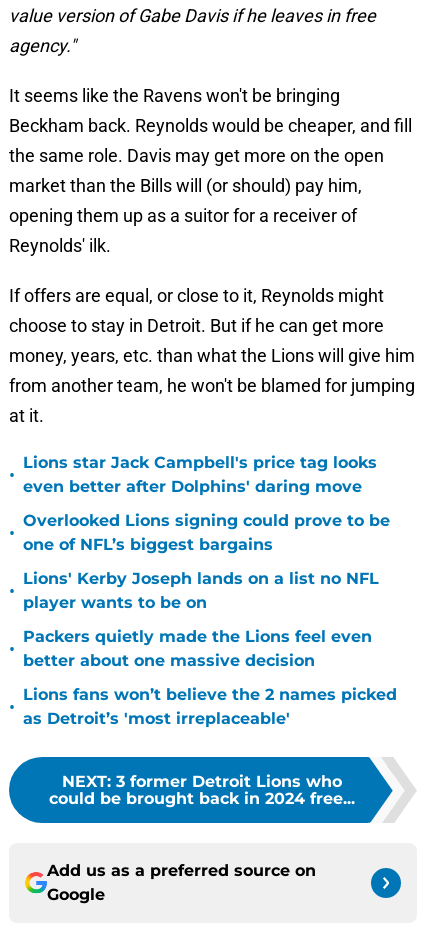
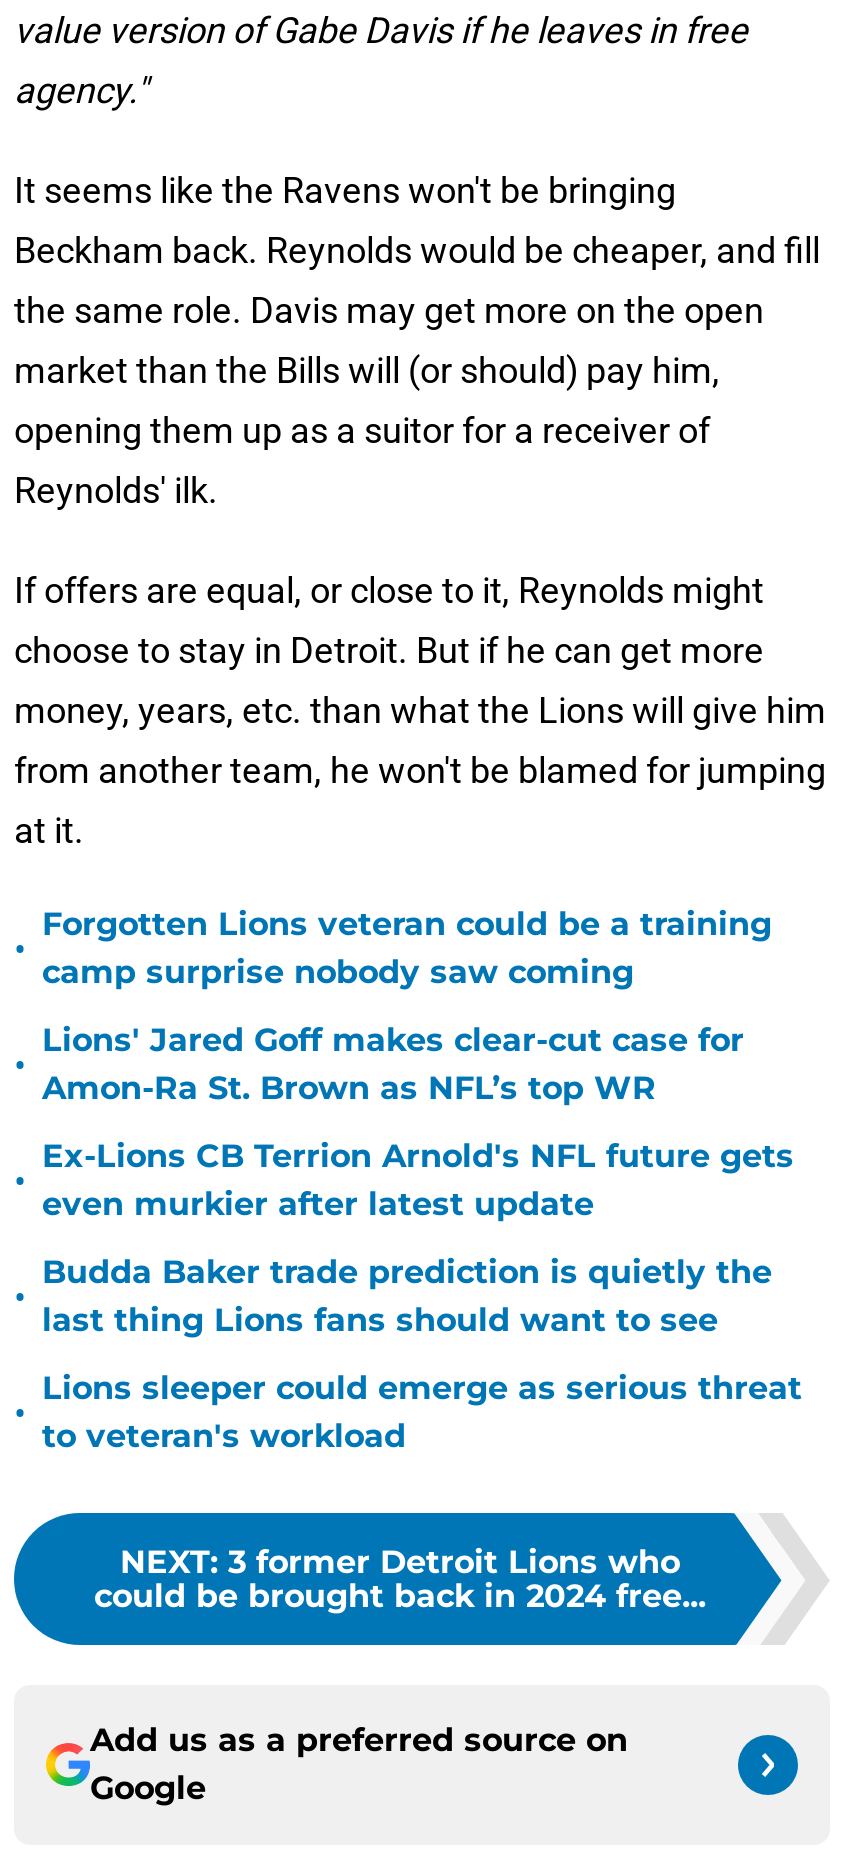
- Lions star Jack Campbell's price tag looks
- even better after Dolphins' daring move
+ Forgotten Lions veteran could be a training
+ camp surprise nobody saw coming

- Overlooked Lions signing could prove to be
- one of NFL’s biggest bargains
+ Lions' Jared Goff makes clear-cut case for
+ Amon-Ra St. Brown as NFL’s top WR

- Lions' Kerby Joseph lands on a list no NFL
- player wants to be on
+ Ex-Lions CB Terrion Arnold's NFL future gets
+ even murkier after latest update

- Packers quietly made the Lions feel even
- better about one massive decision
+ Budda Baker trade prediction is quietly the
+ last thing Lions fans should want to see

- Lions fans won’t believe the 2 names picked
- as Detroit’s 'most irreplaceable'
+ Lions sleeper could emerge as serious threat
+ to veteran's workload
